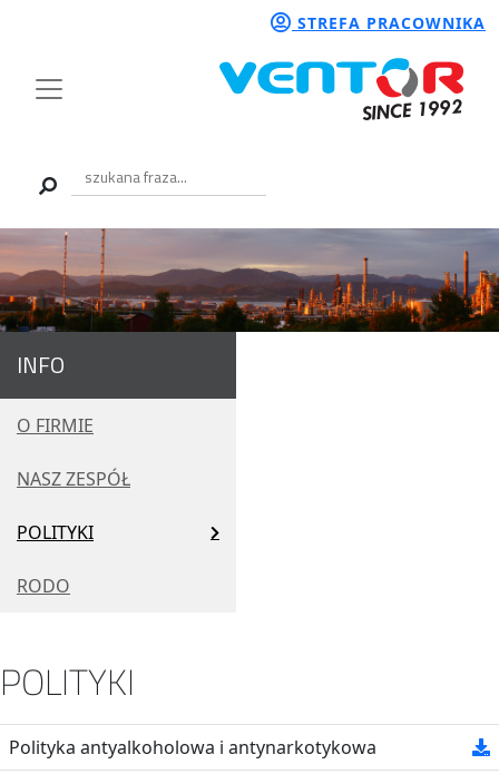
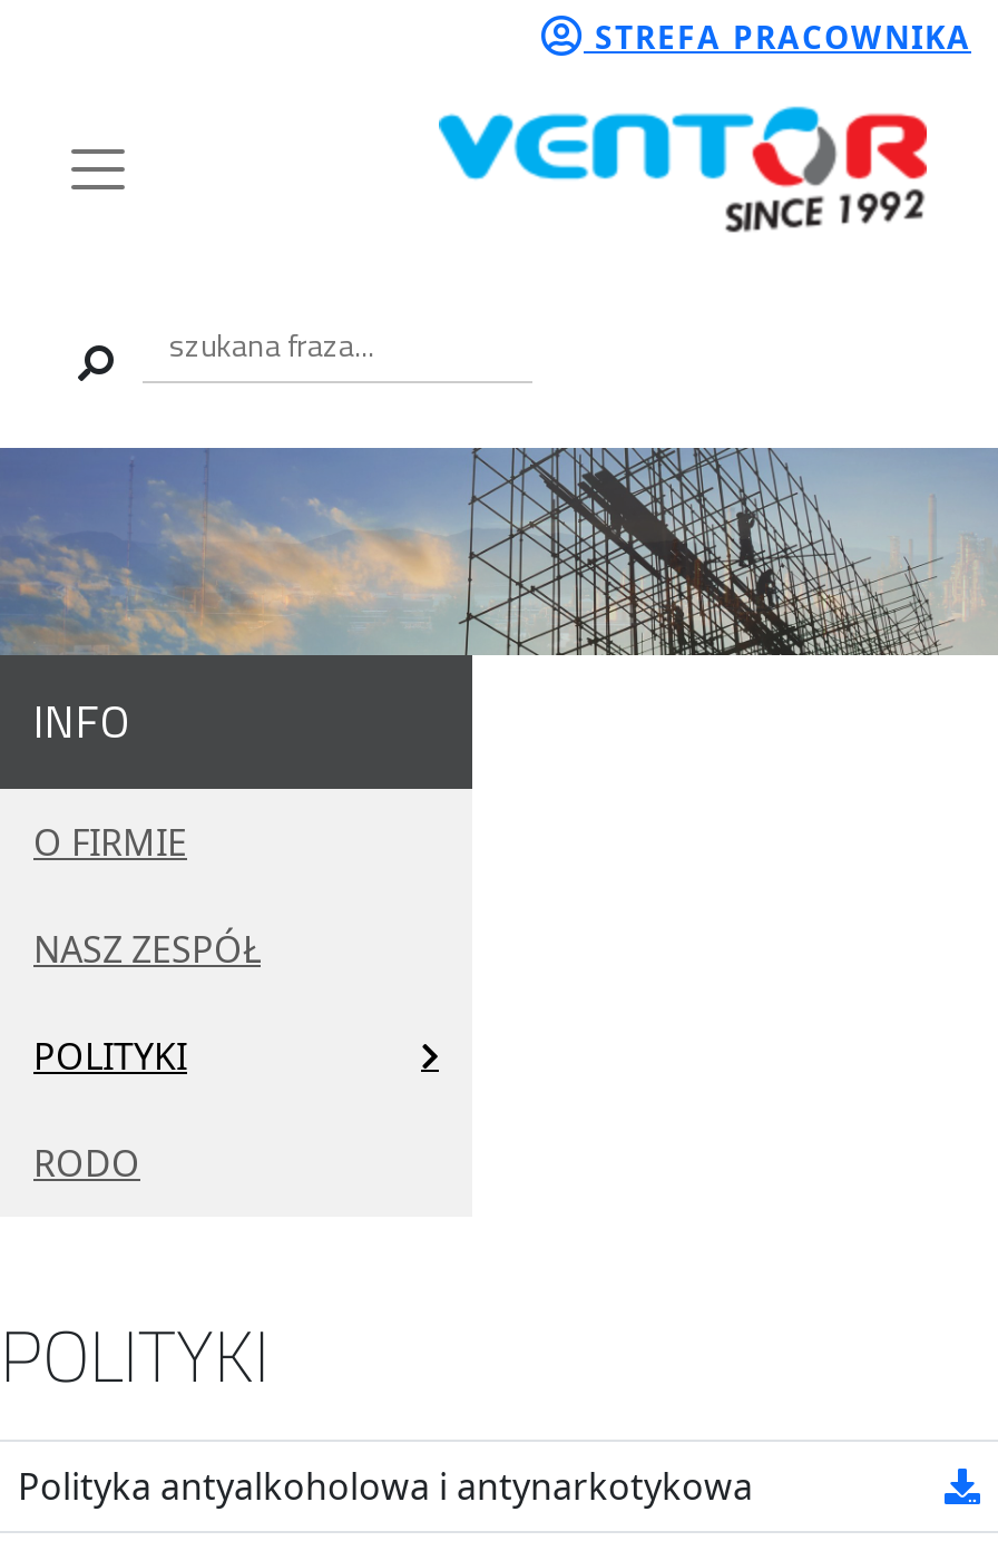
- [image]
+ [image]
